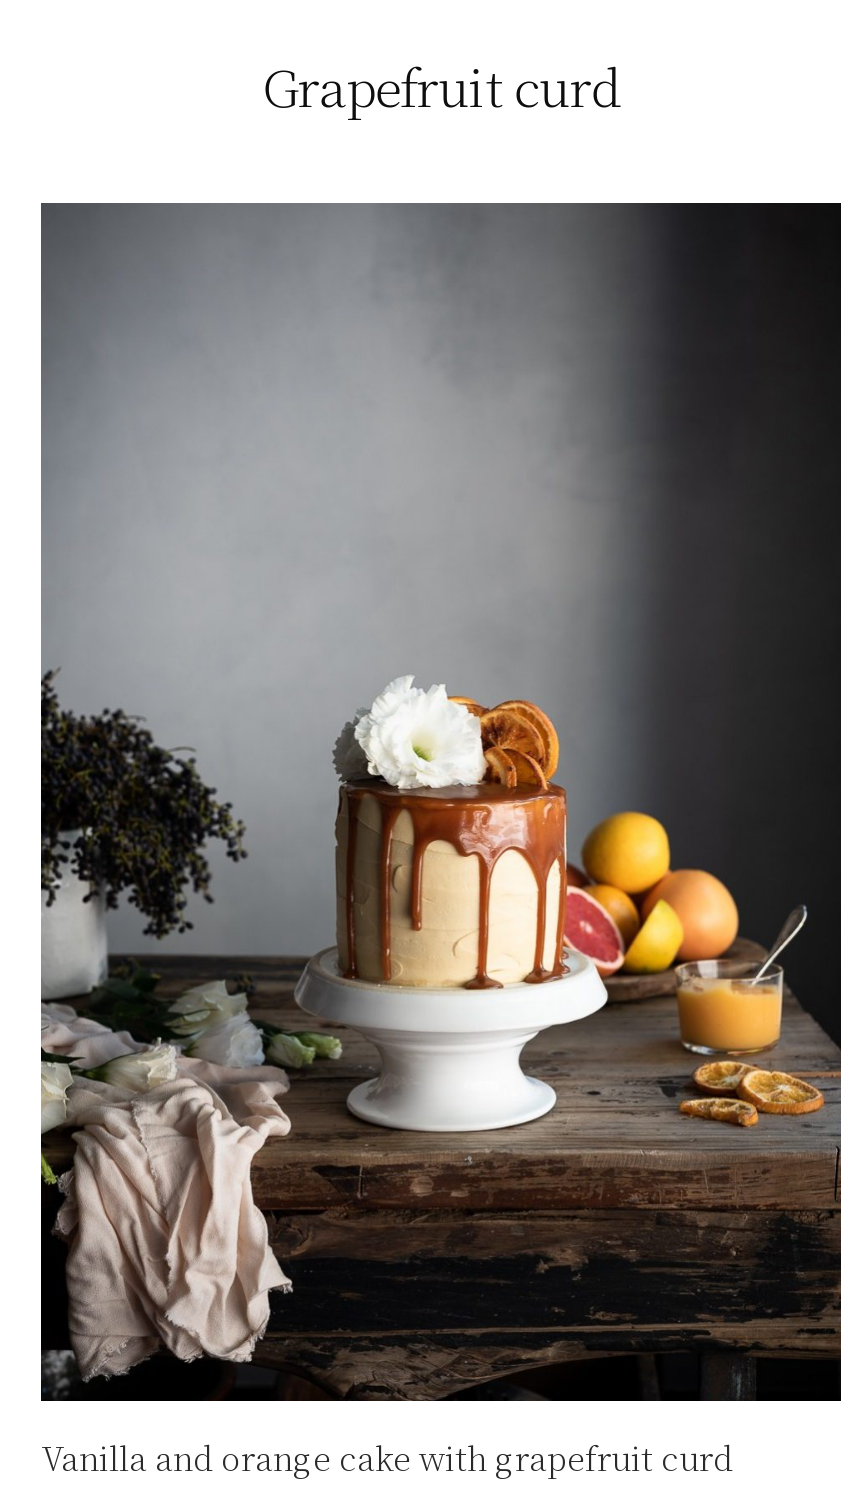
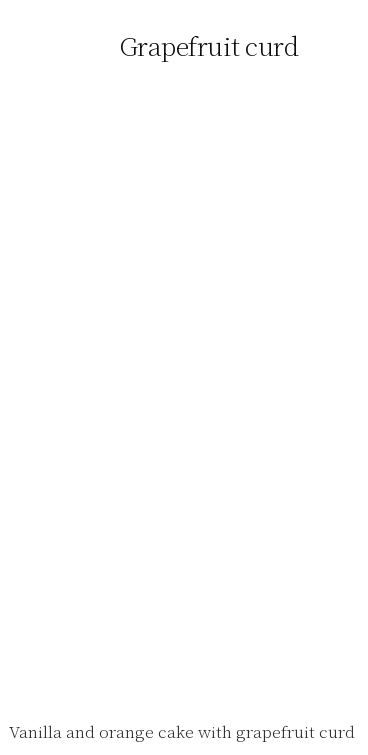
- [image]
